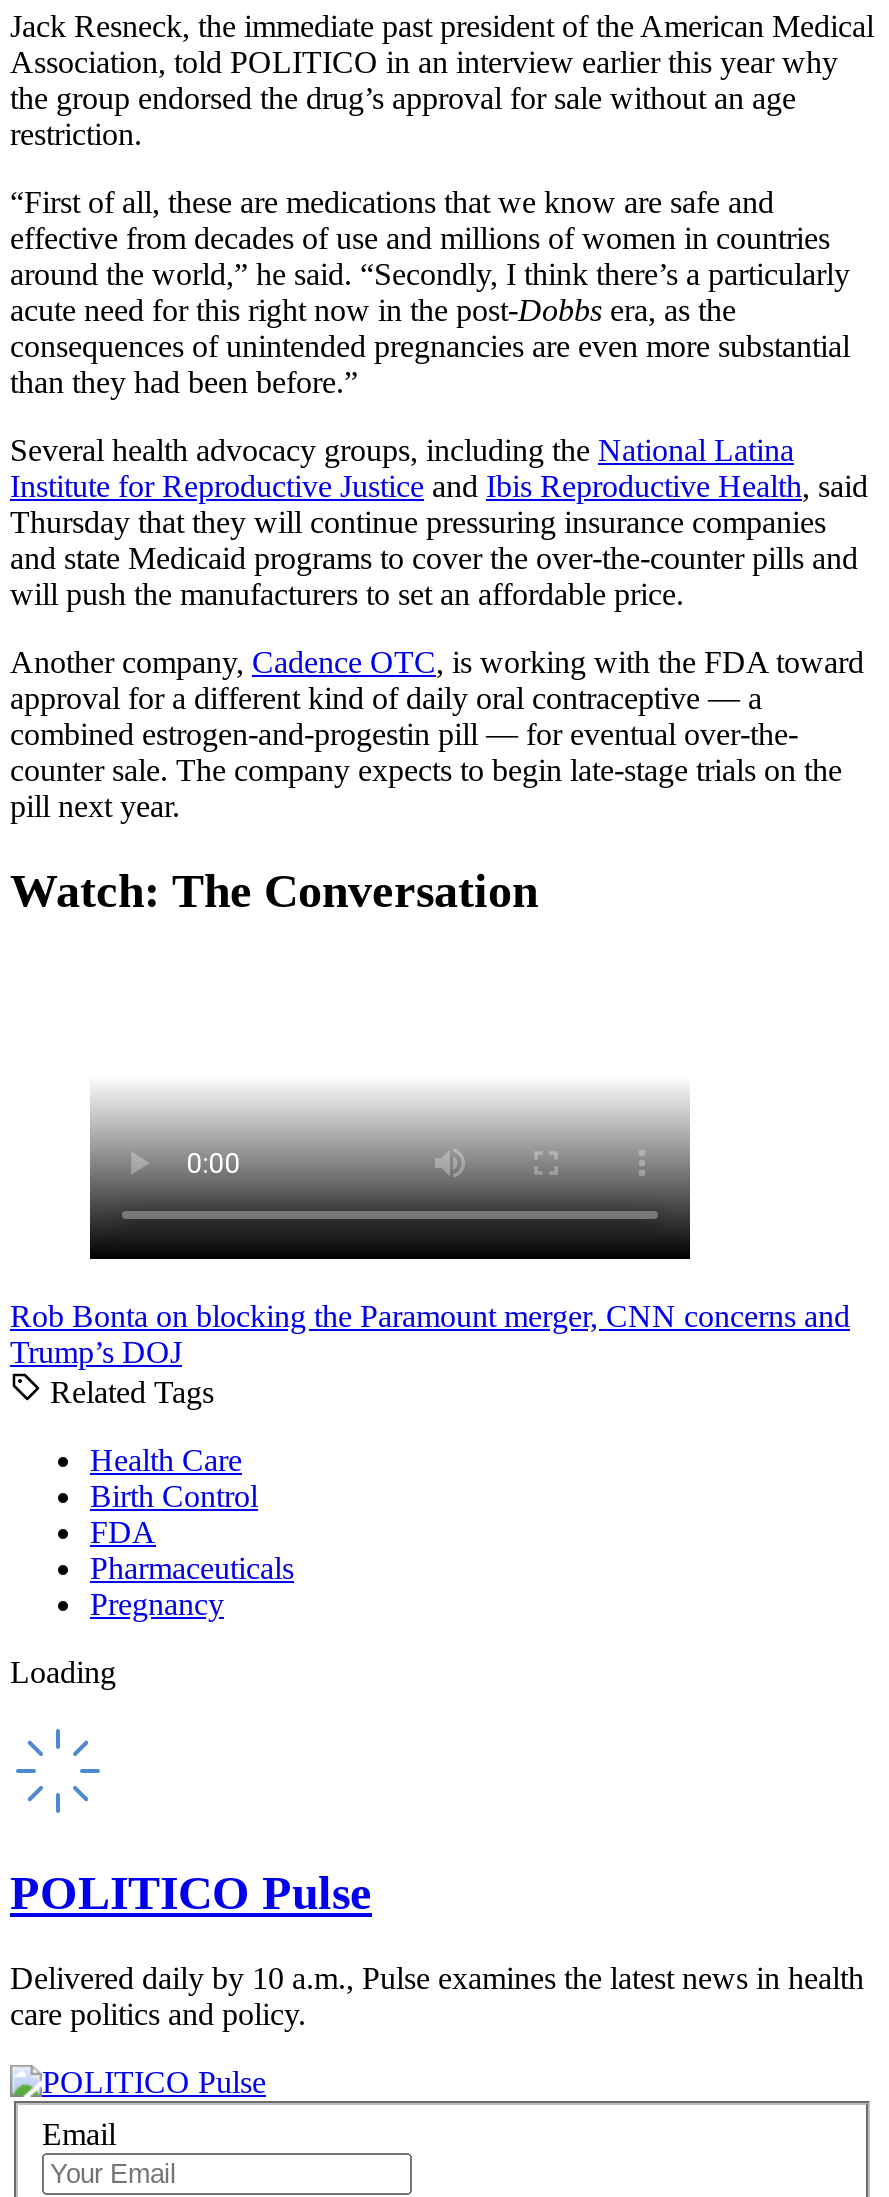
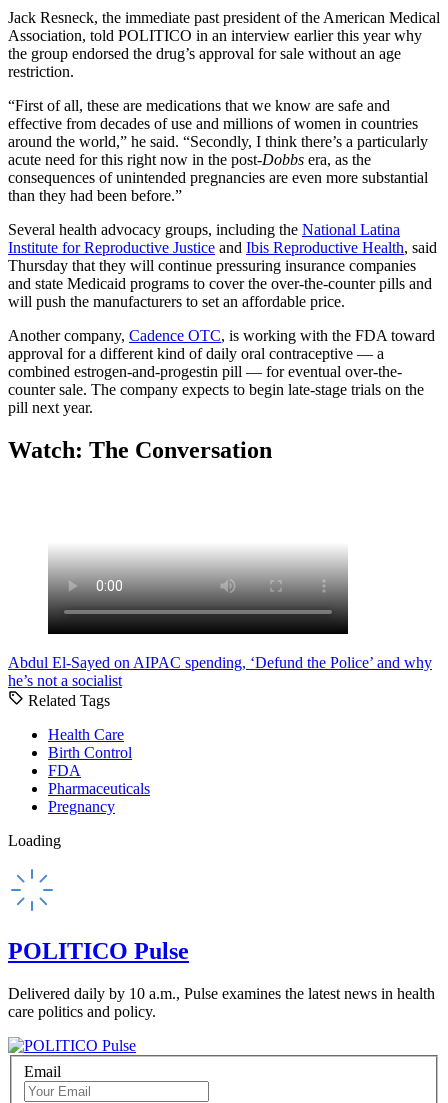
- Rob Bonta on blocking the Paramount merger, CNN concerns and
- Trump’s DOJ
+ Abdul El-Sayed on AIPAC spending, ‘Defund the Police’ and why
+ he’s not a socialist
